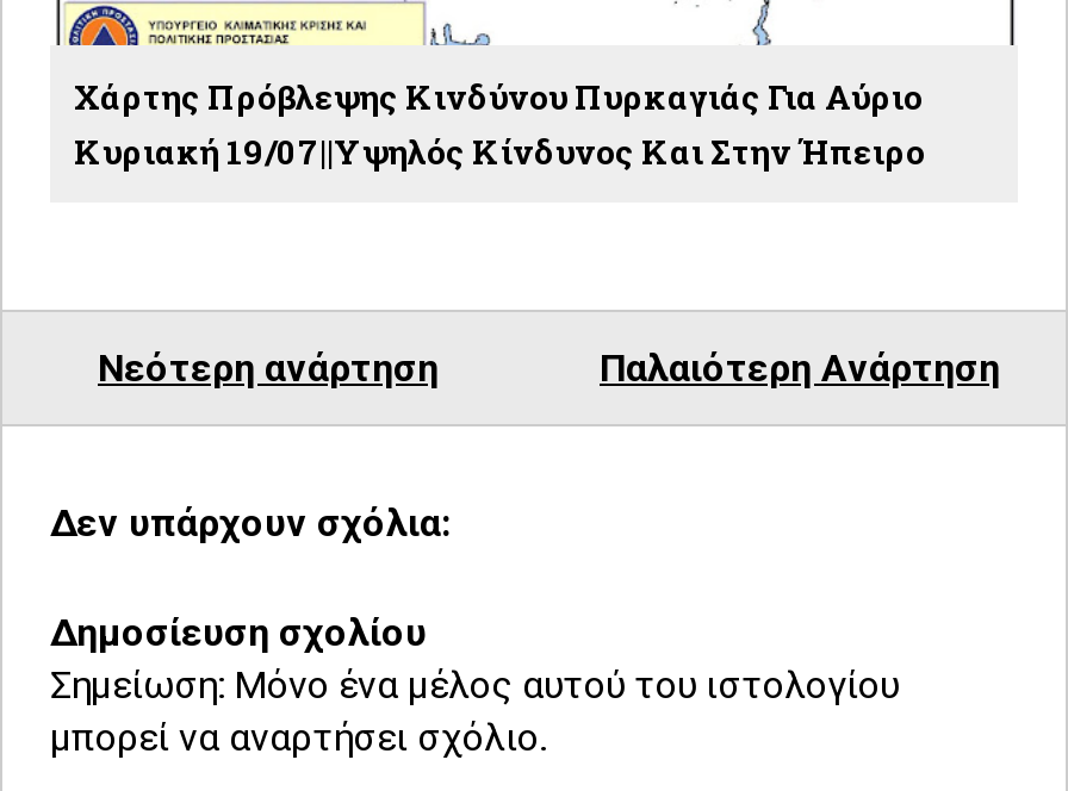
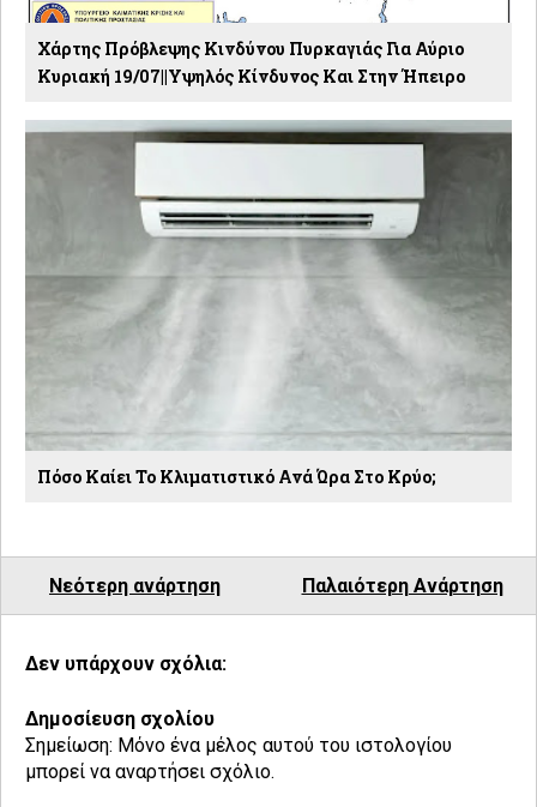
+ [image]
+ Πόσο Καίει Το Κλιματιστικό Ανά Ώρα Στο Κρύο;
